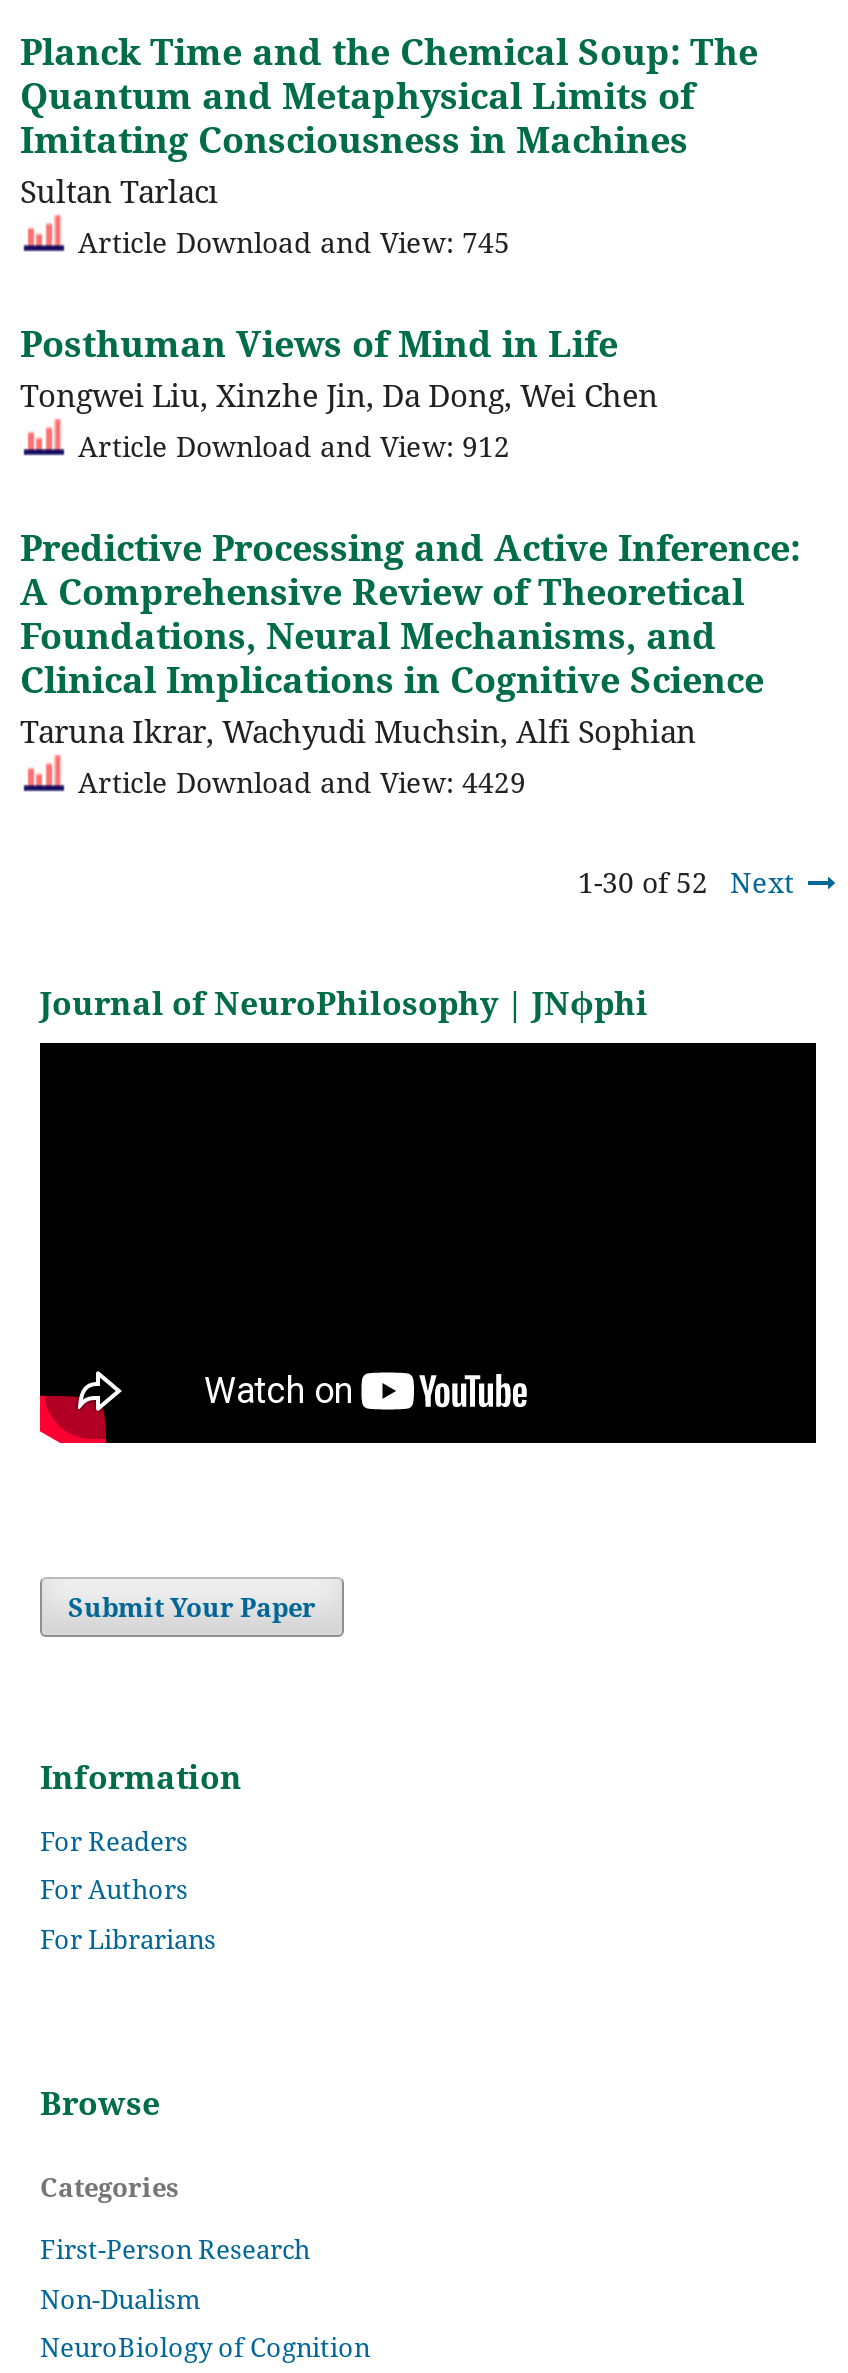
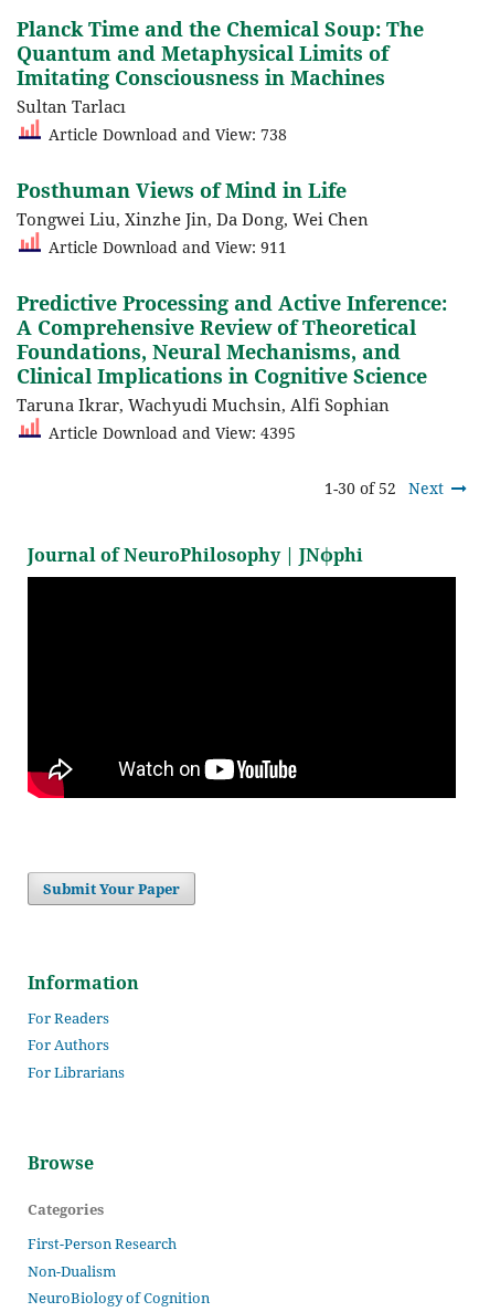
- Article Download and View: 745
+ Article Download and View: 738

- Article Download and View: 912
+ Article Download and View: 911

- Article Download and View: 4429
+ Article Download and View: 4395
